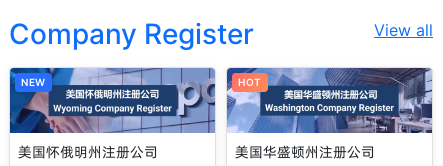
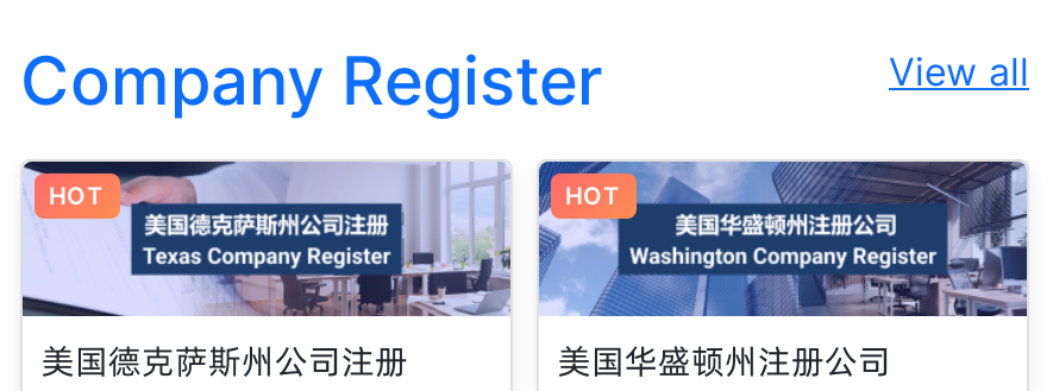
- [image]
- NEW
+ [image]
+ HOT

- 美国怀俄明州注册公司
+ 美国德克萨斯州公司注册
